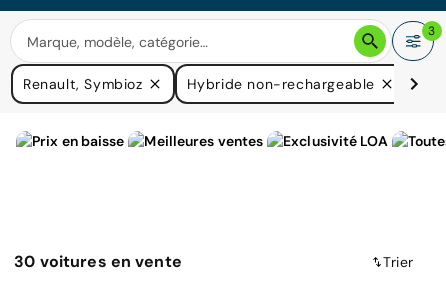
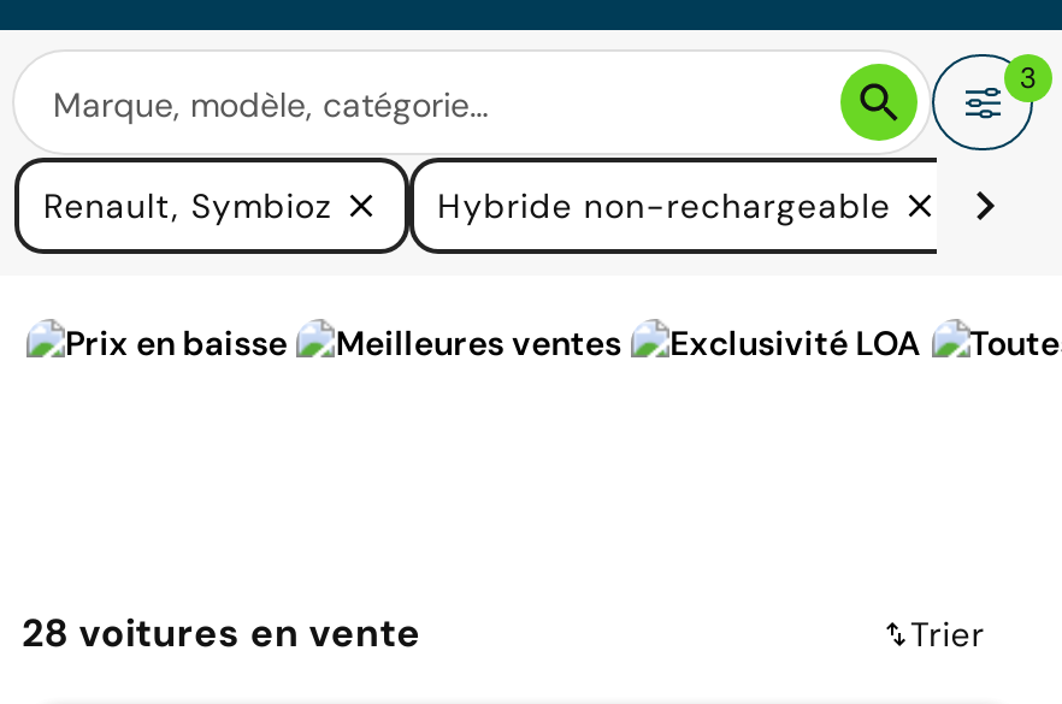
- 30 voitures en vente
+ 28 voitures en vente
